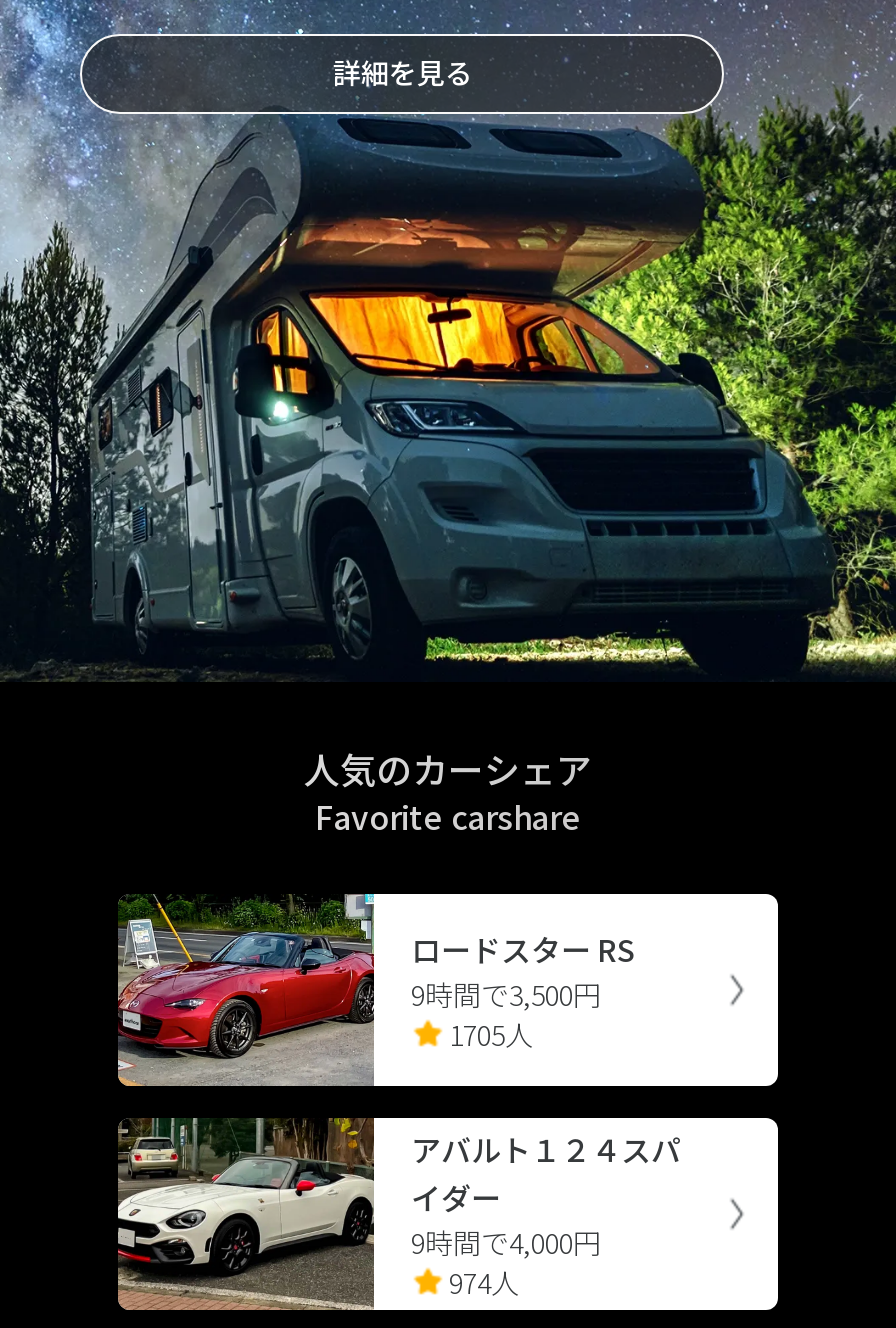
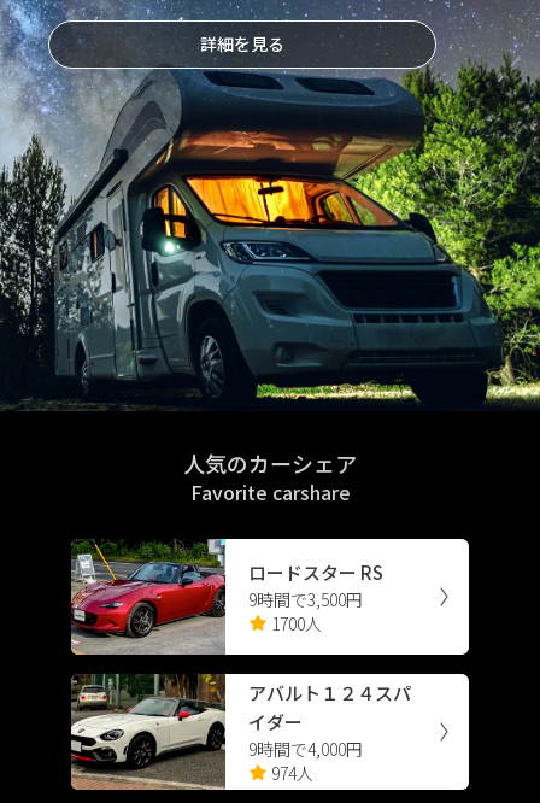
- 1705人
+ 1700人
